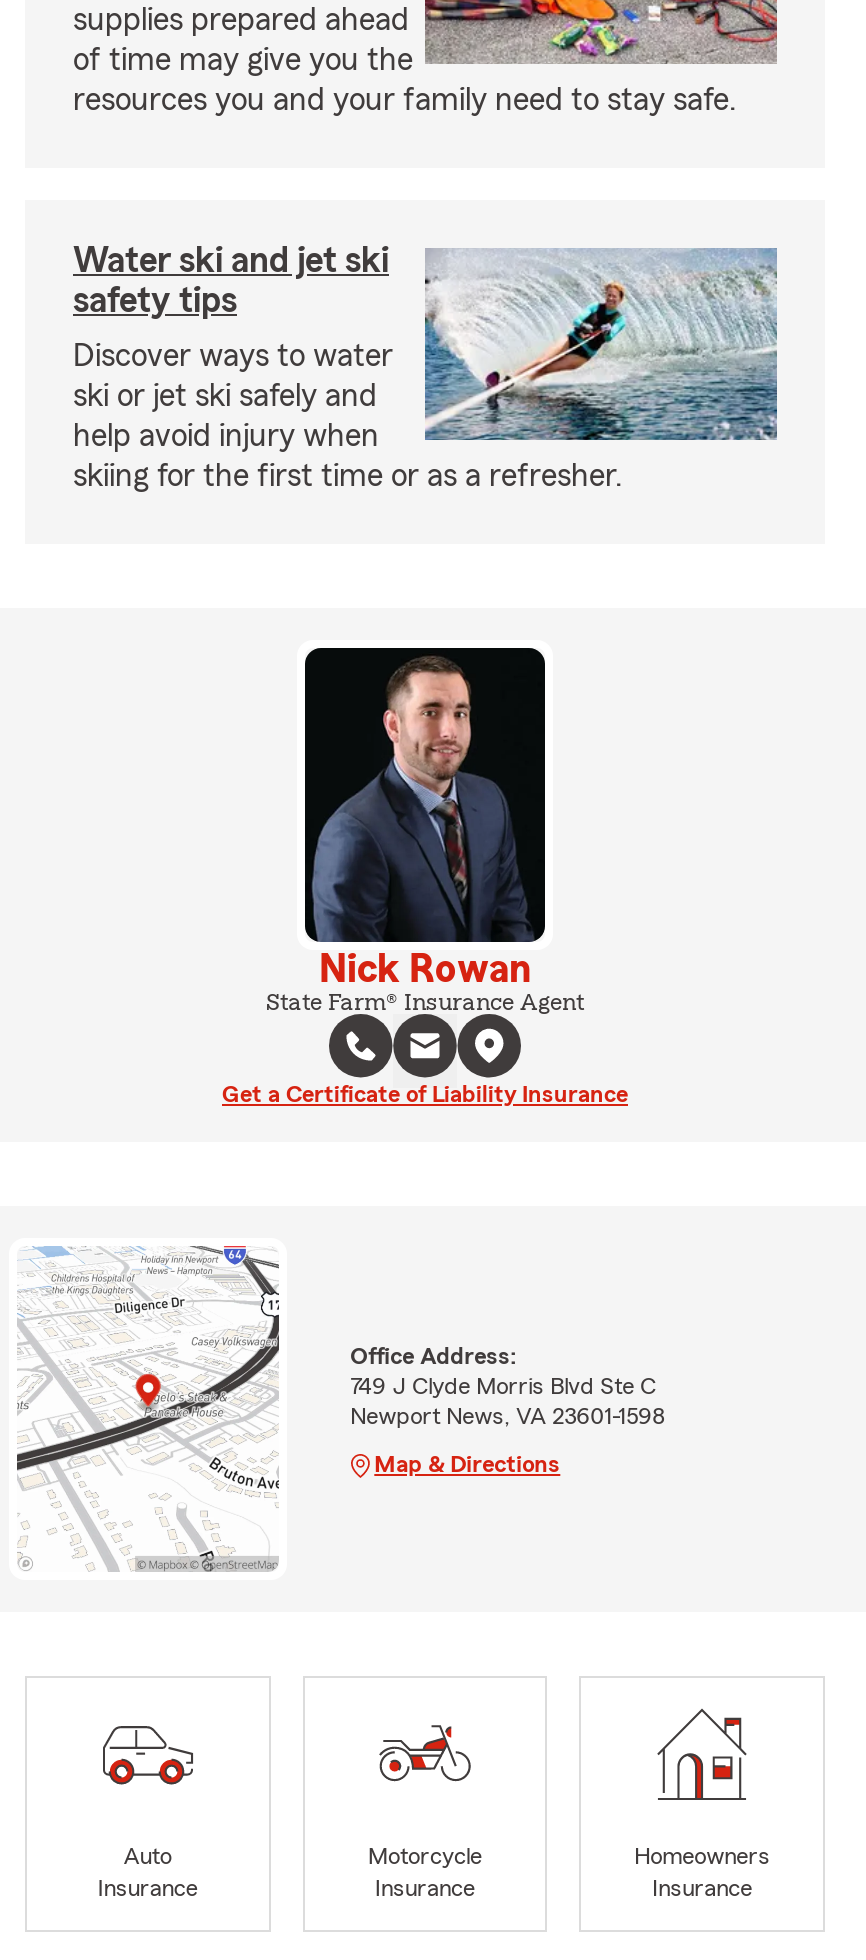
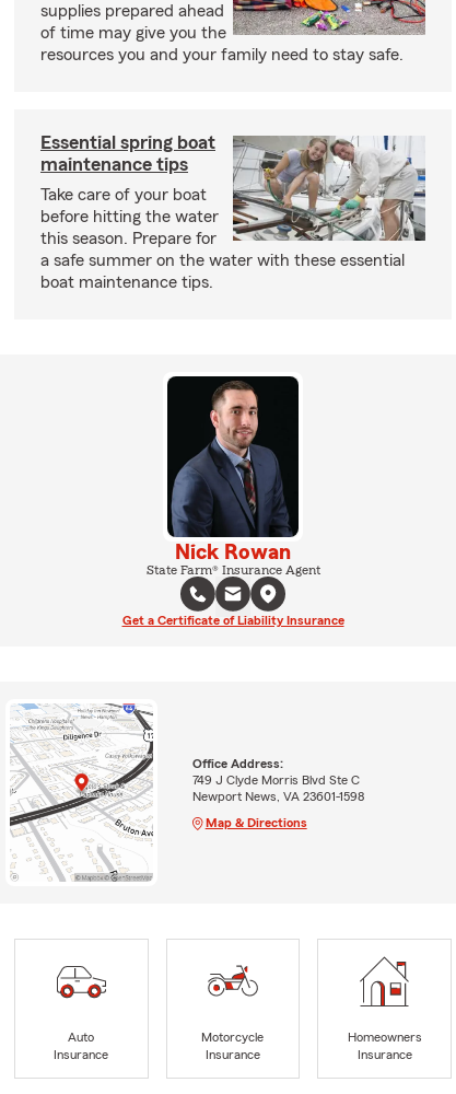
- Water ski and jet ski
- safety tips
+ Essential spring boat
+ maintenance tips

- [image]
- Discover ways to water
- ski or jet ski safely and
- help avoid injury when
- skiing for the first time or as a refresher.
+ [image]
+ Take care of your boat
+ before hitting the water
+ this season. Prepare for
+ a safe summer on the water with these essential
+ boat maintenance tips.
